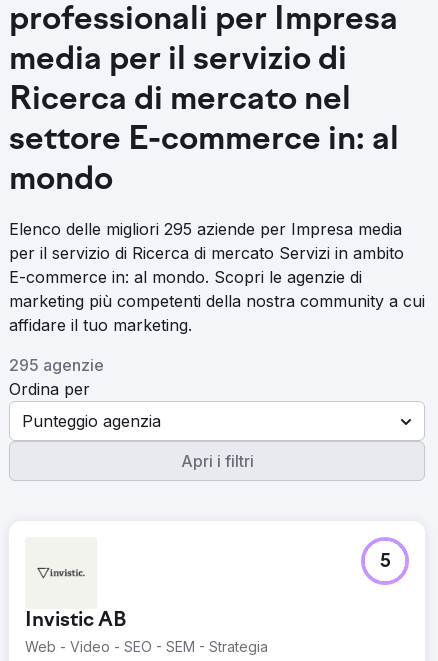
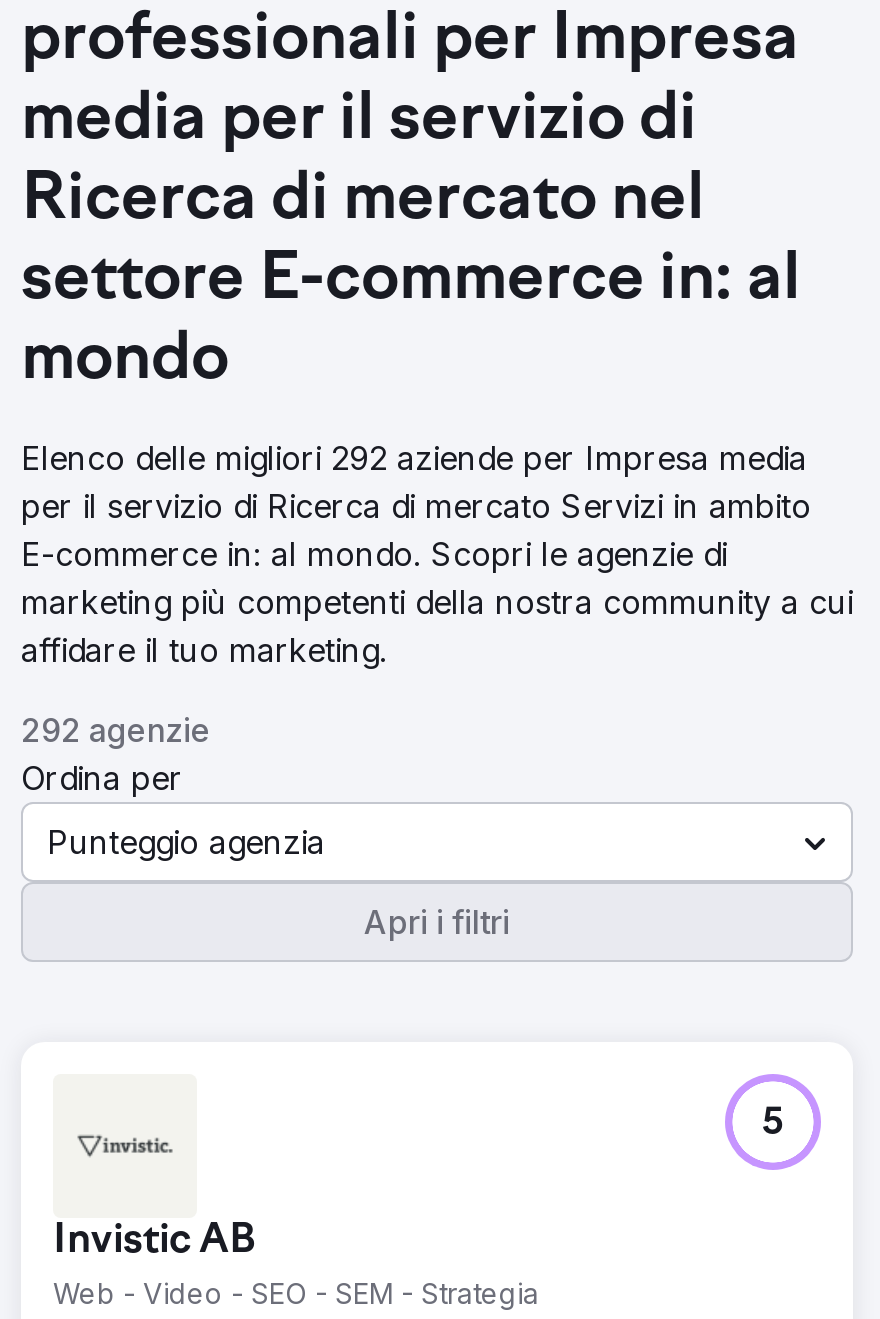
- Elenco delle migliori 295 aziende per Impresa media
+ Elenco delle migliori 292 aziende per Impresa media

- 295 agenzie
+ 292 agenzie
